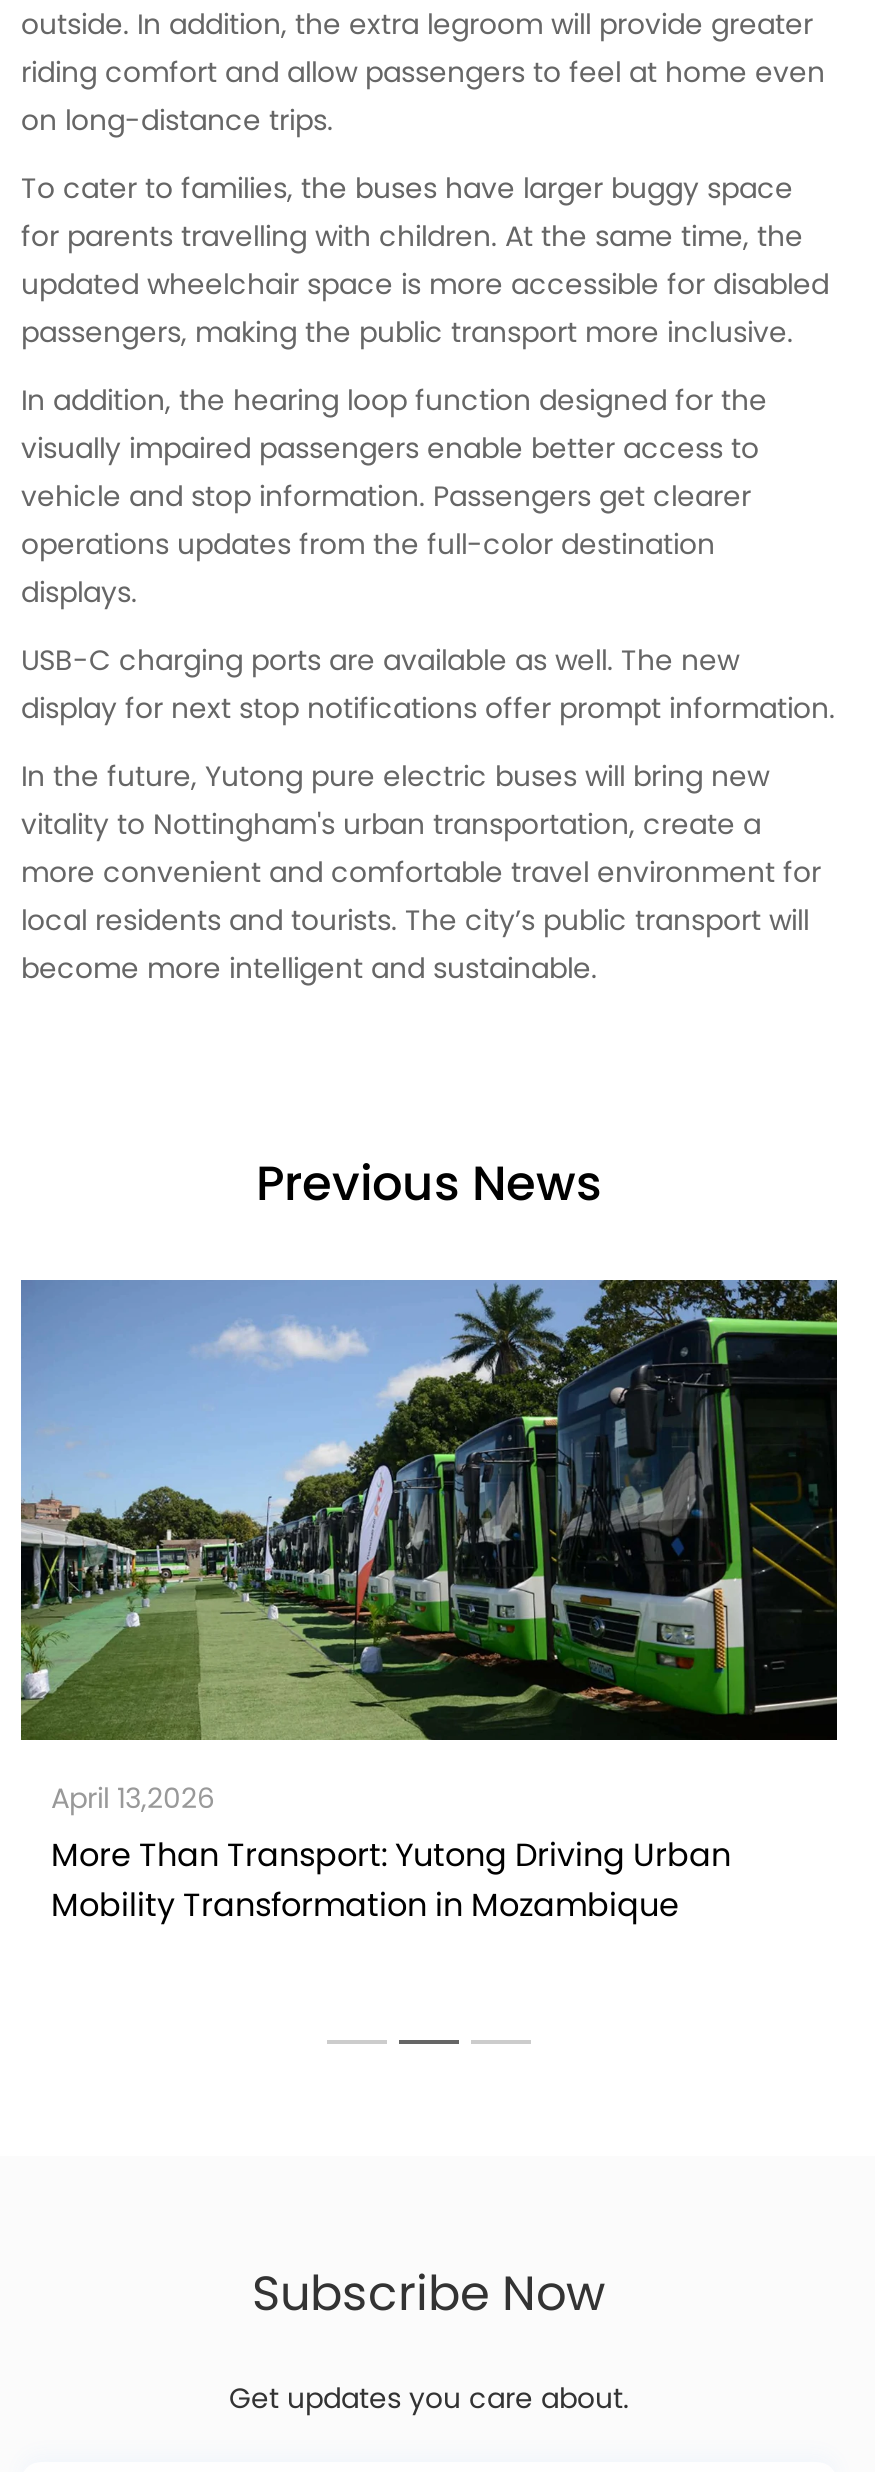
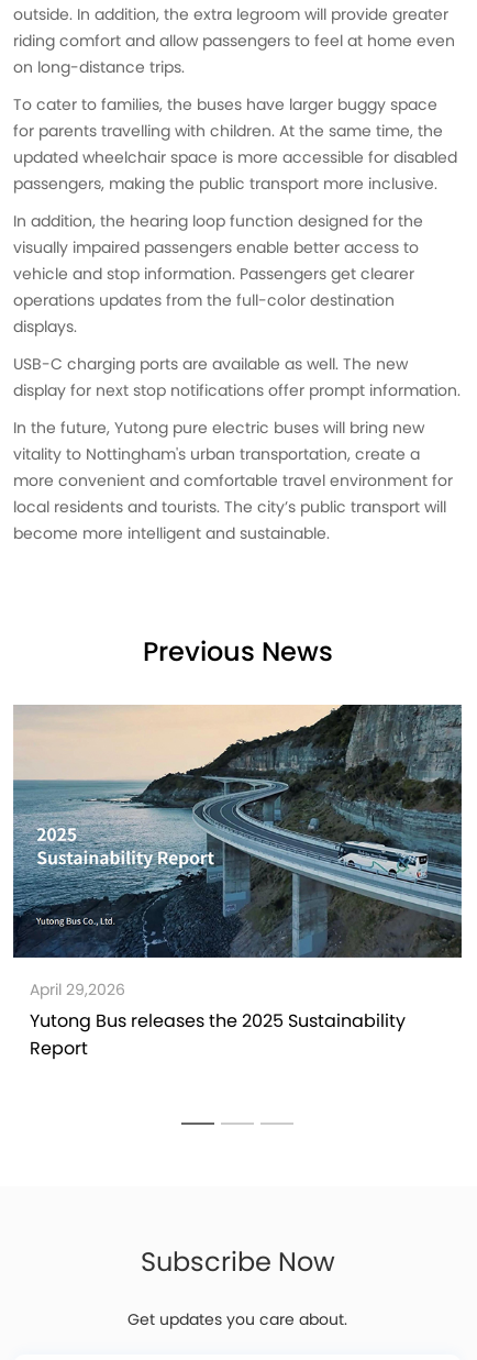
- [image]
- April 13,2026
+ [image]
+ April 29,2026

- More Than Transport: Yutong Driving Urban
+ Yutong Bus releases the 2025 Sustainability

- Mobility Transformation in Mozambique
+ Report
